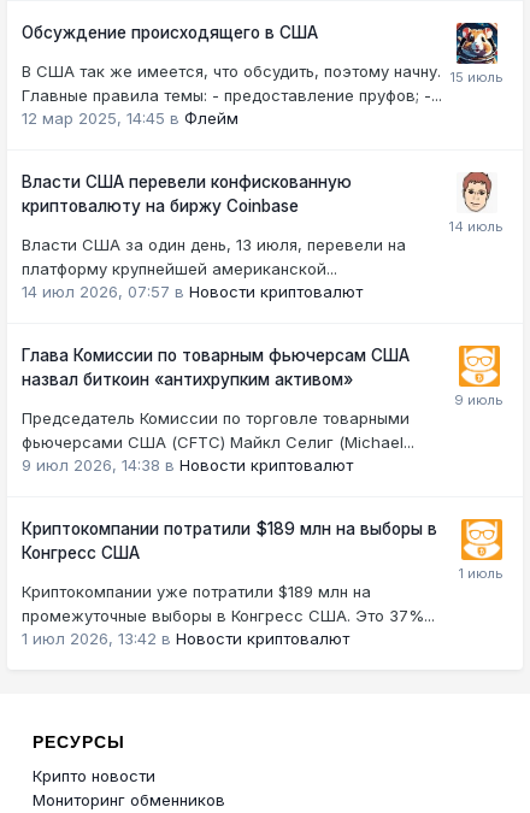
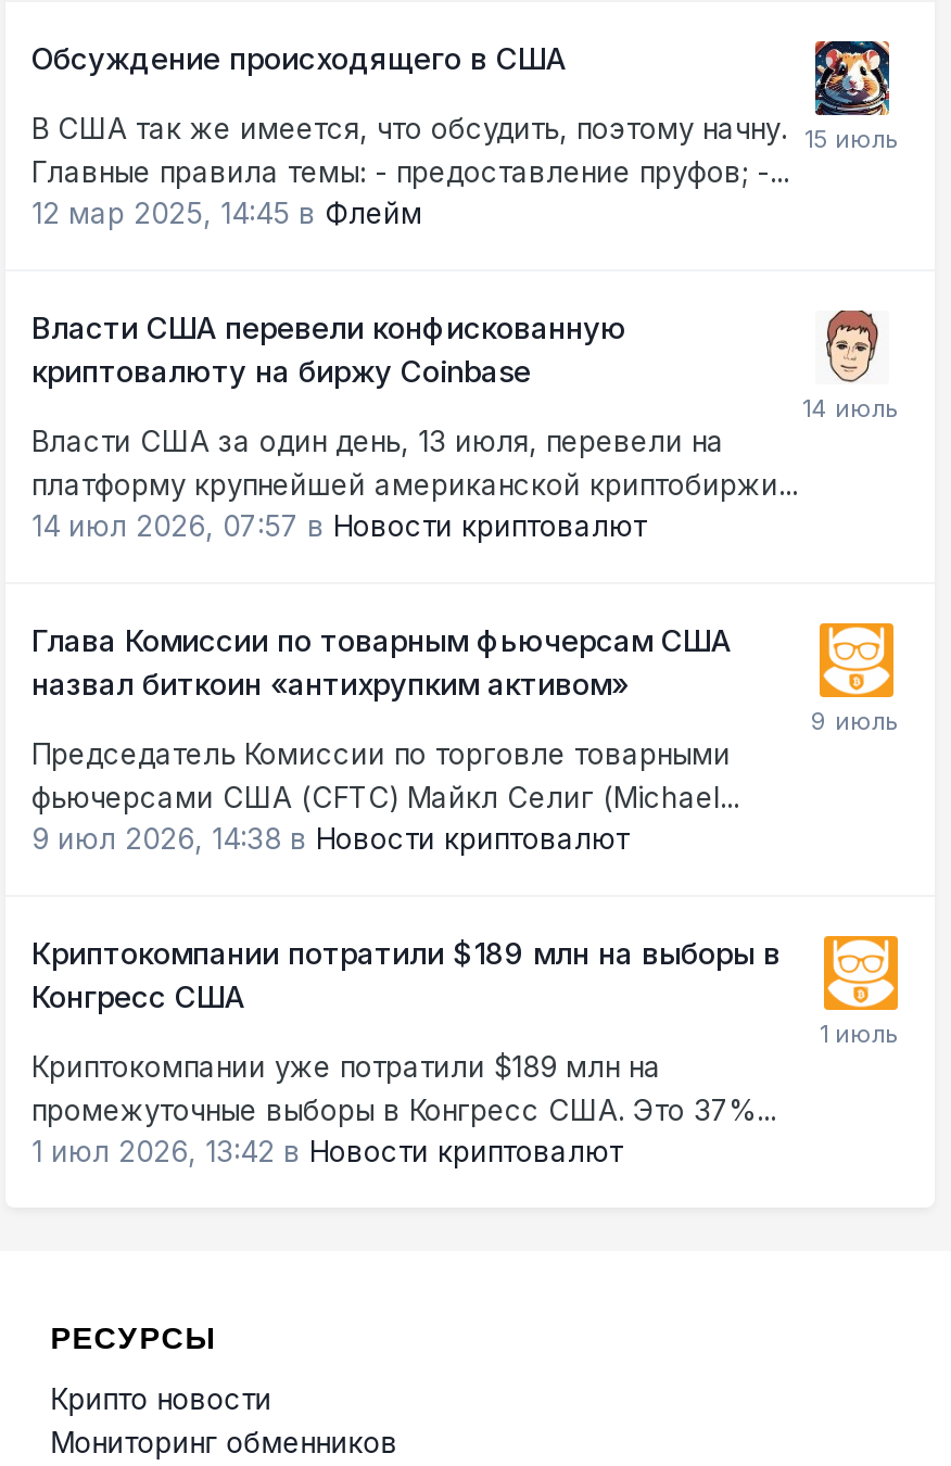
- платформу крупнейшей американской...
+ платформу крупнейшей американской криптобиржи...
